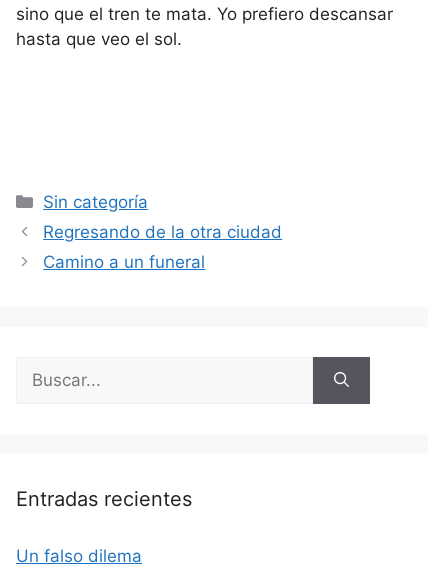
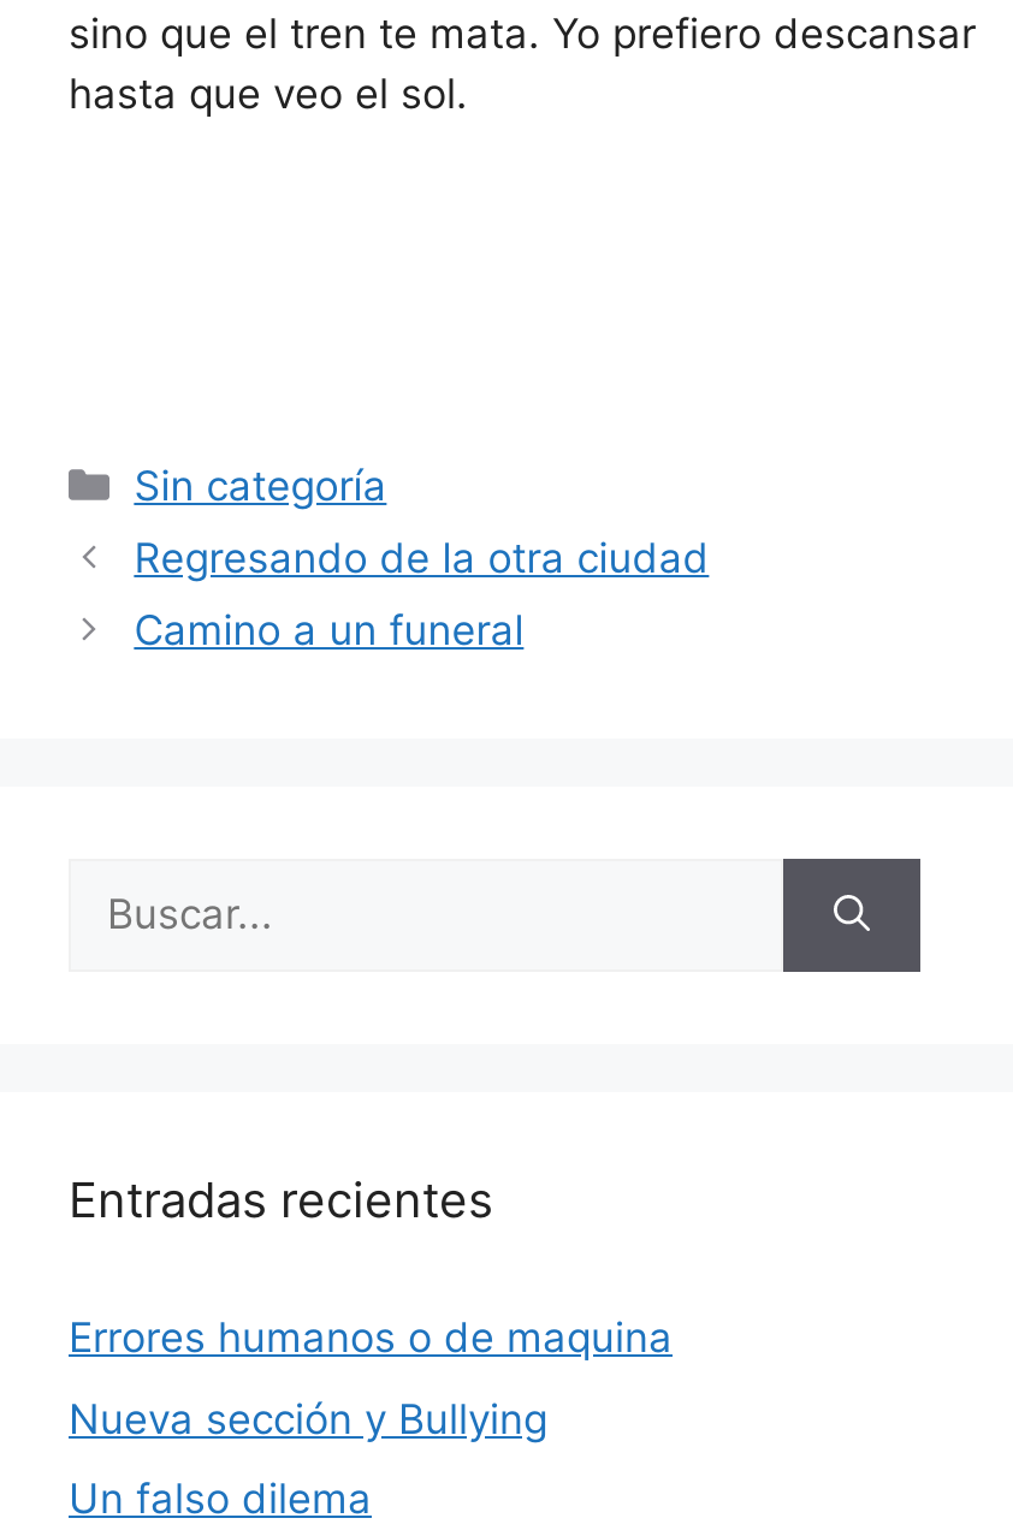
+ Errores humanos o de maquina
+ Nueva sección y Bullying
